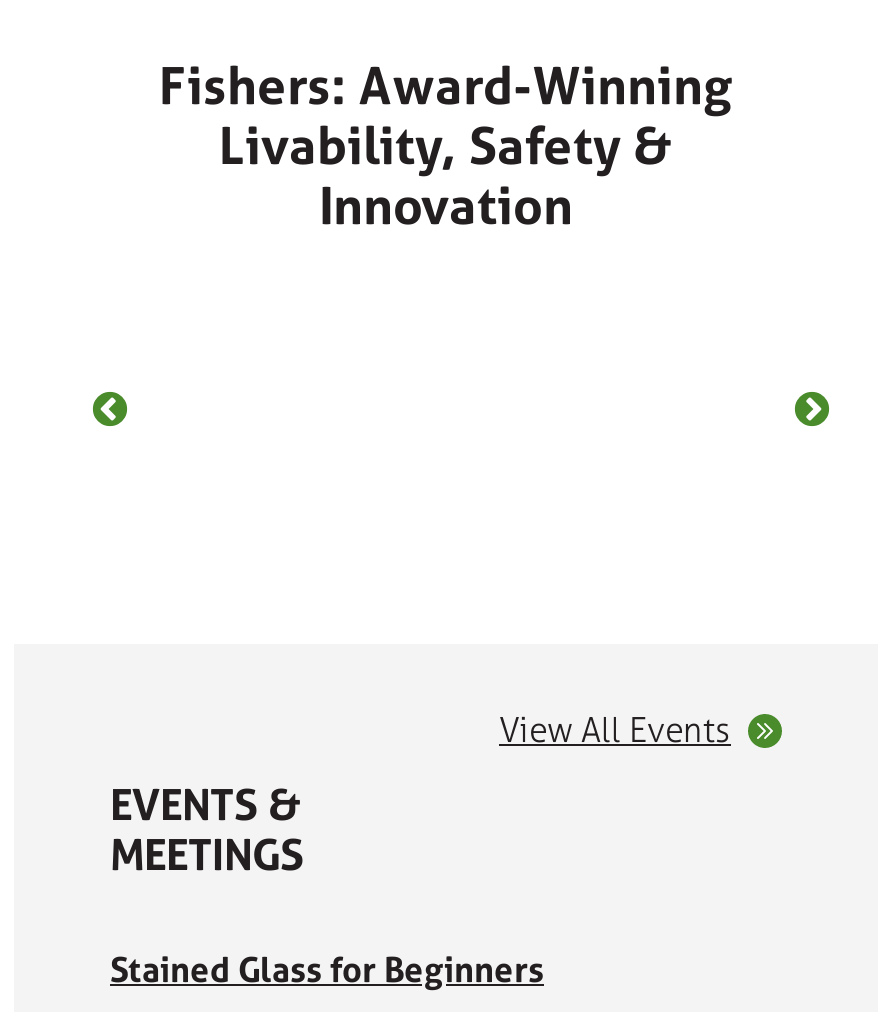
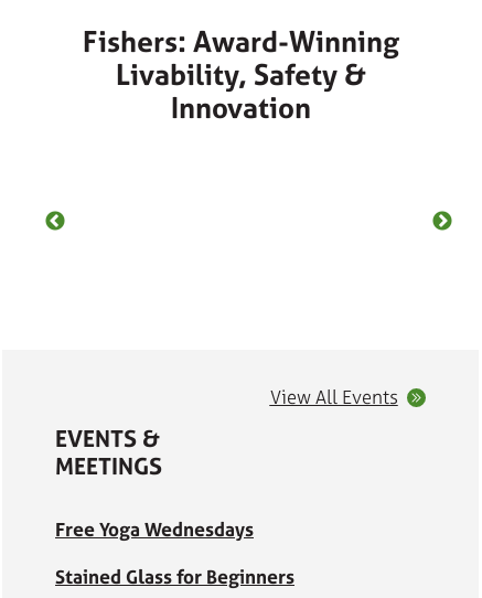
+ Free Yoga Wednesdays
